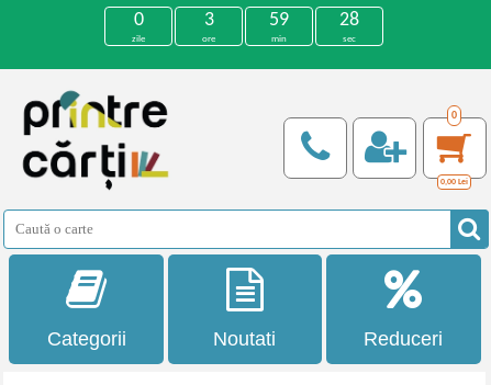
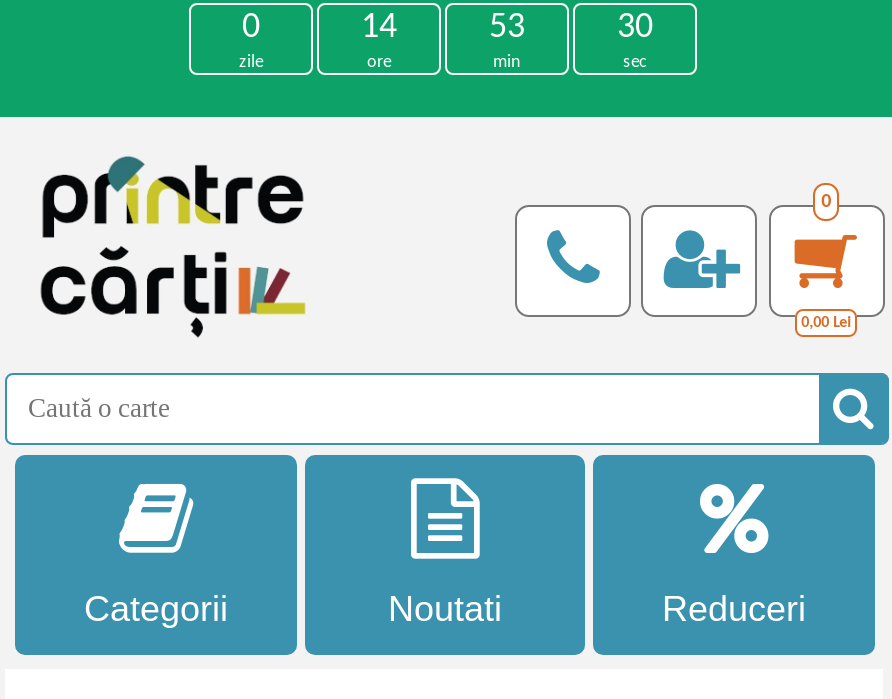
- 3
+ 14

- 59
+ 53
